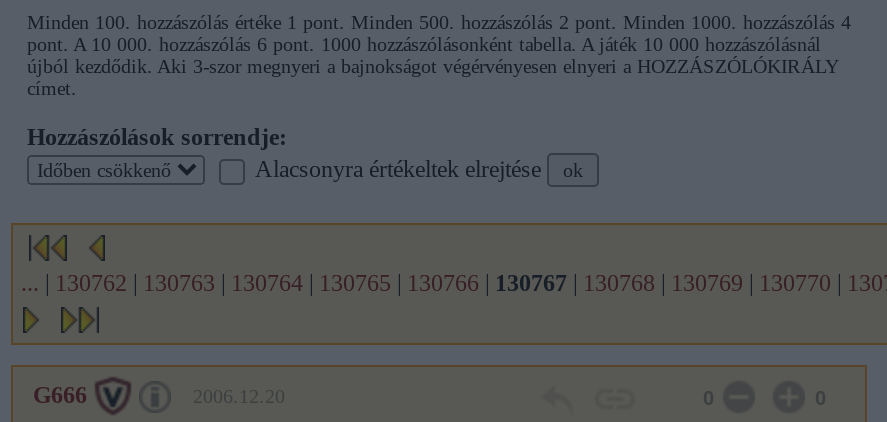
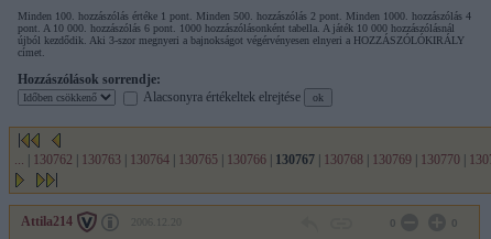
- G666
+ Attila214
